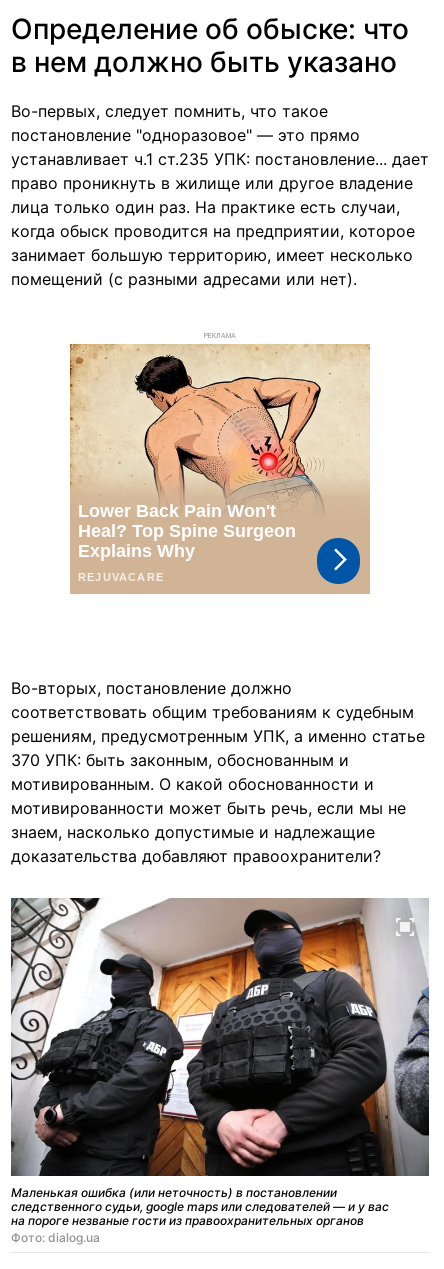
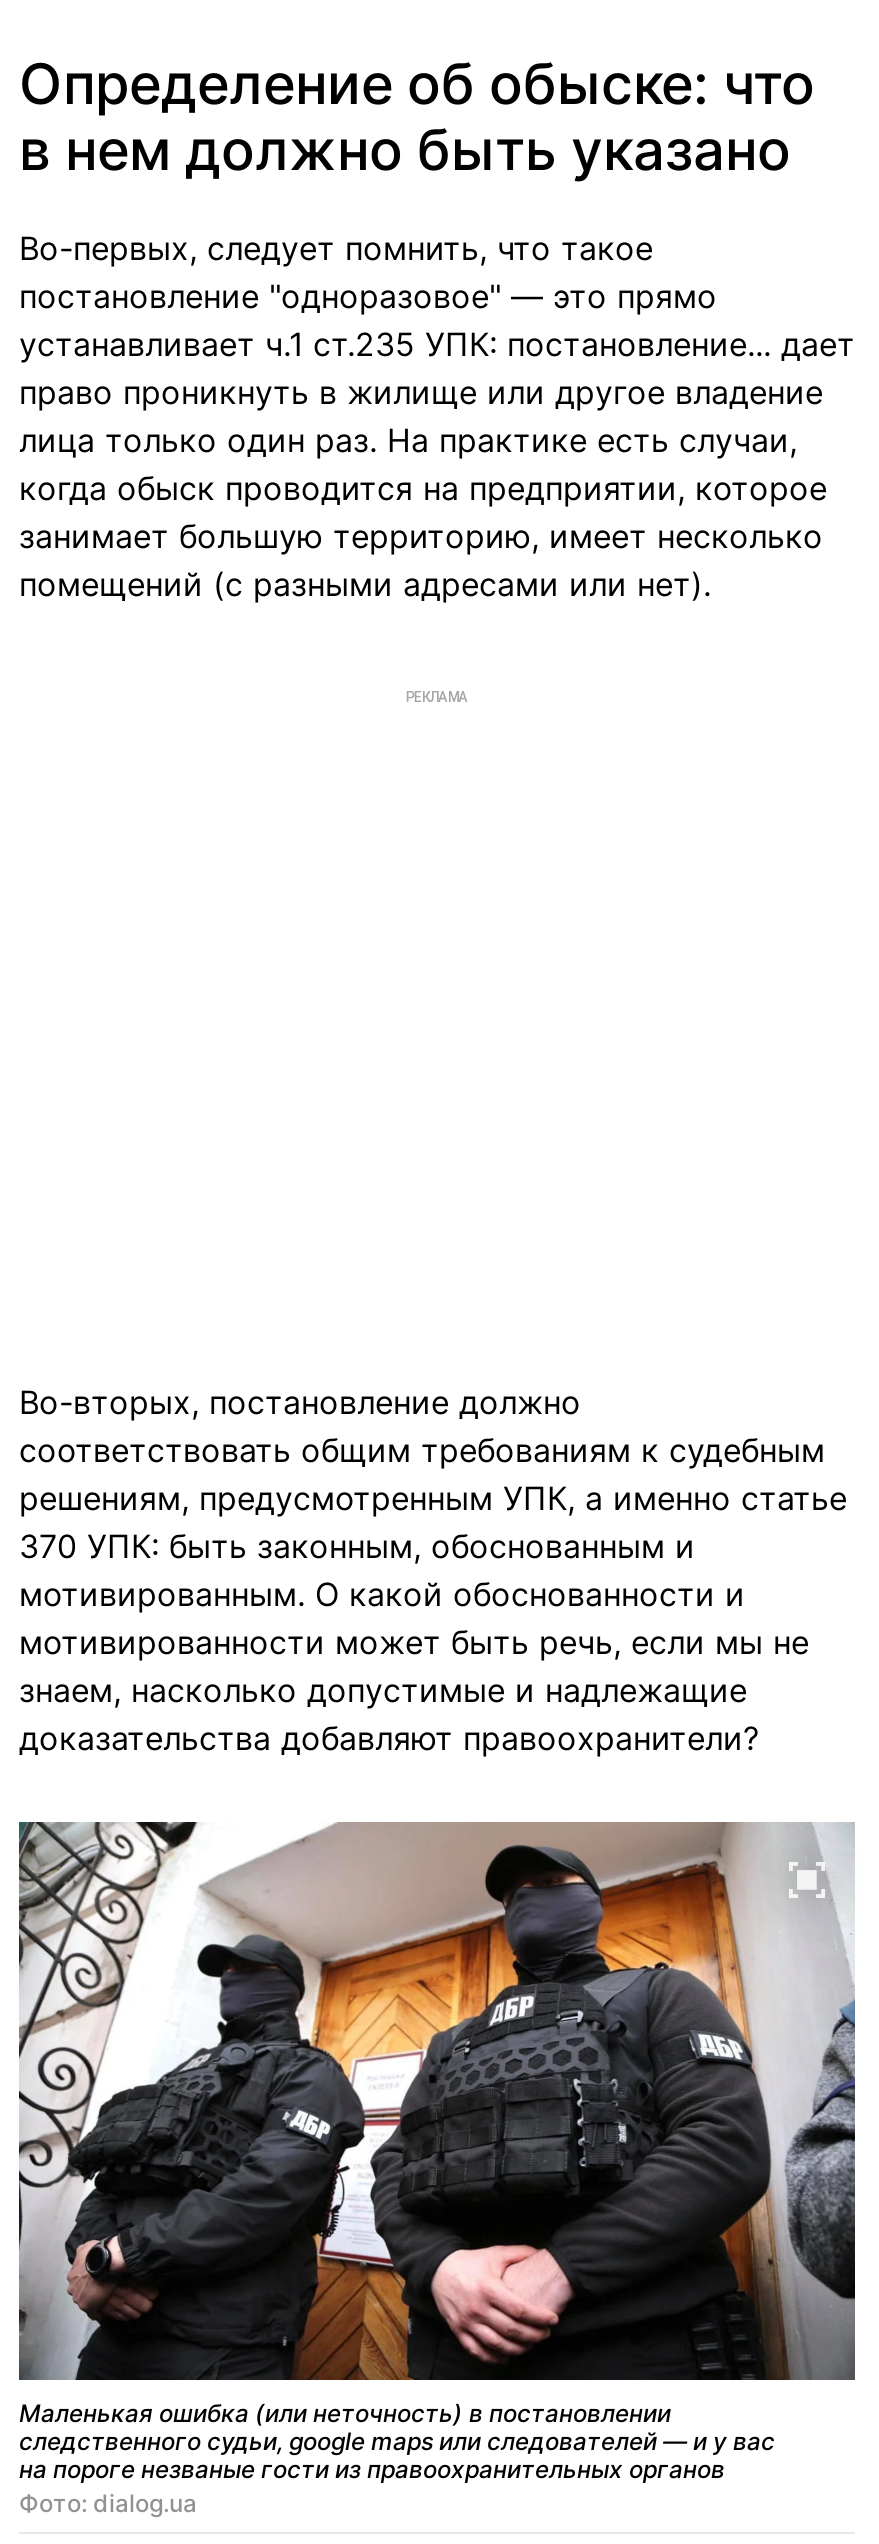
- [image]
